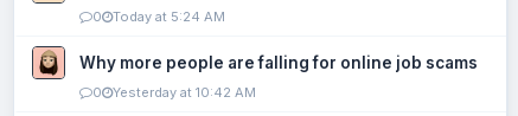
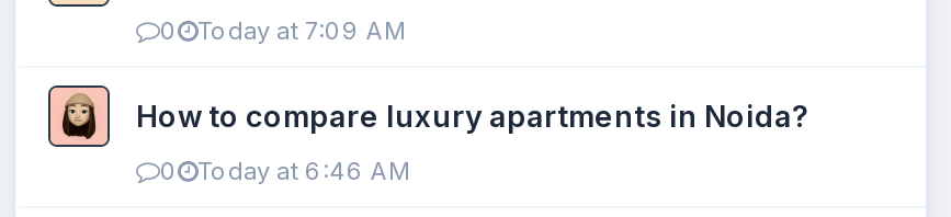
- 0 Today at 5:24 AM
+ 0 Today at 7:09 AM

- Why more people are falling for online job scams
+ How to compare luxury apartments in Noida?

- Yesterday at 10:42 AM
+ Today at 6:46 AM
